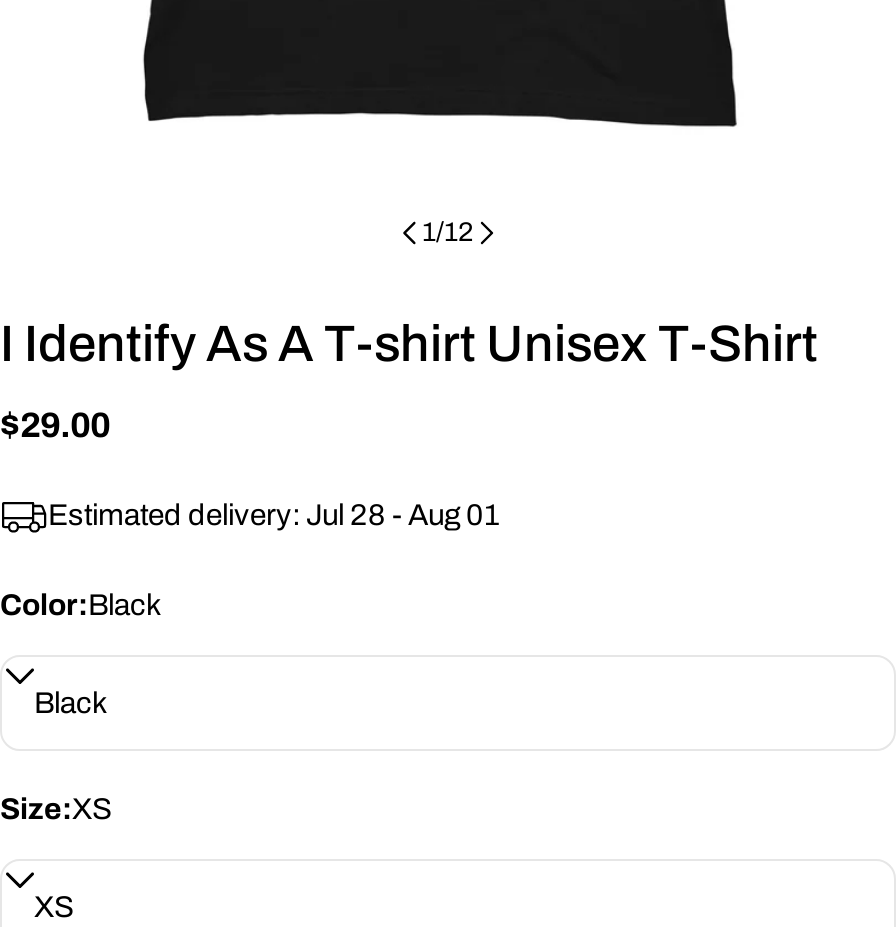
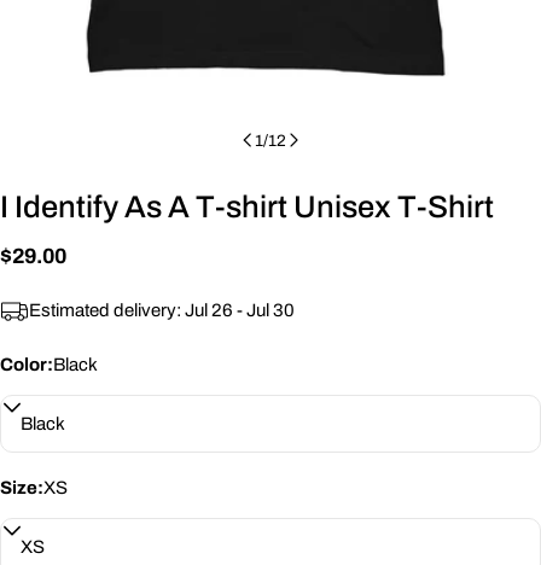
- Estimated delivery: Jul 28 - Aug 01
+ Estimated delivery: Jul 26 - Jul 30
